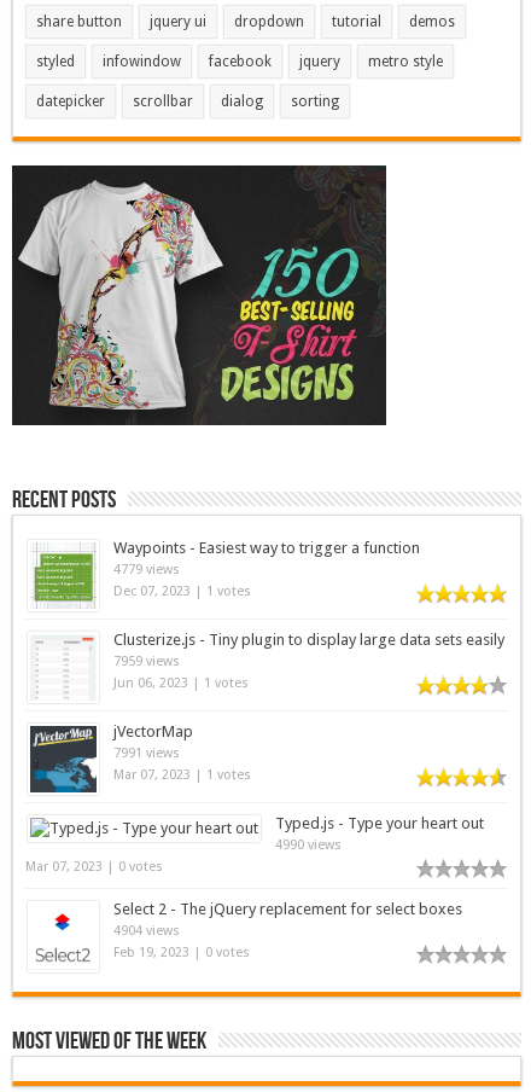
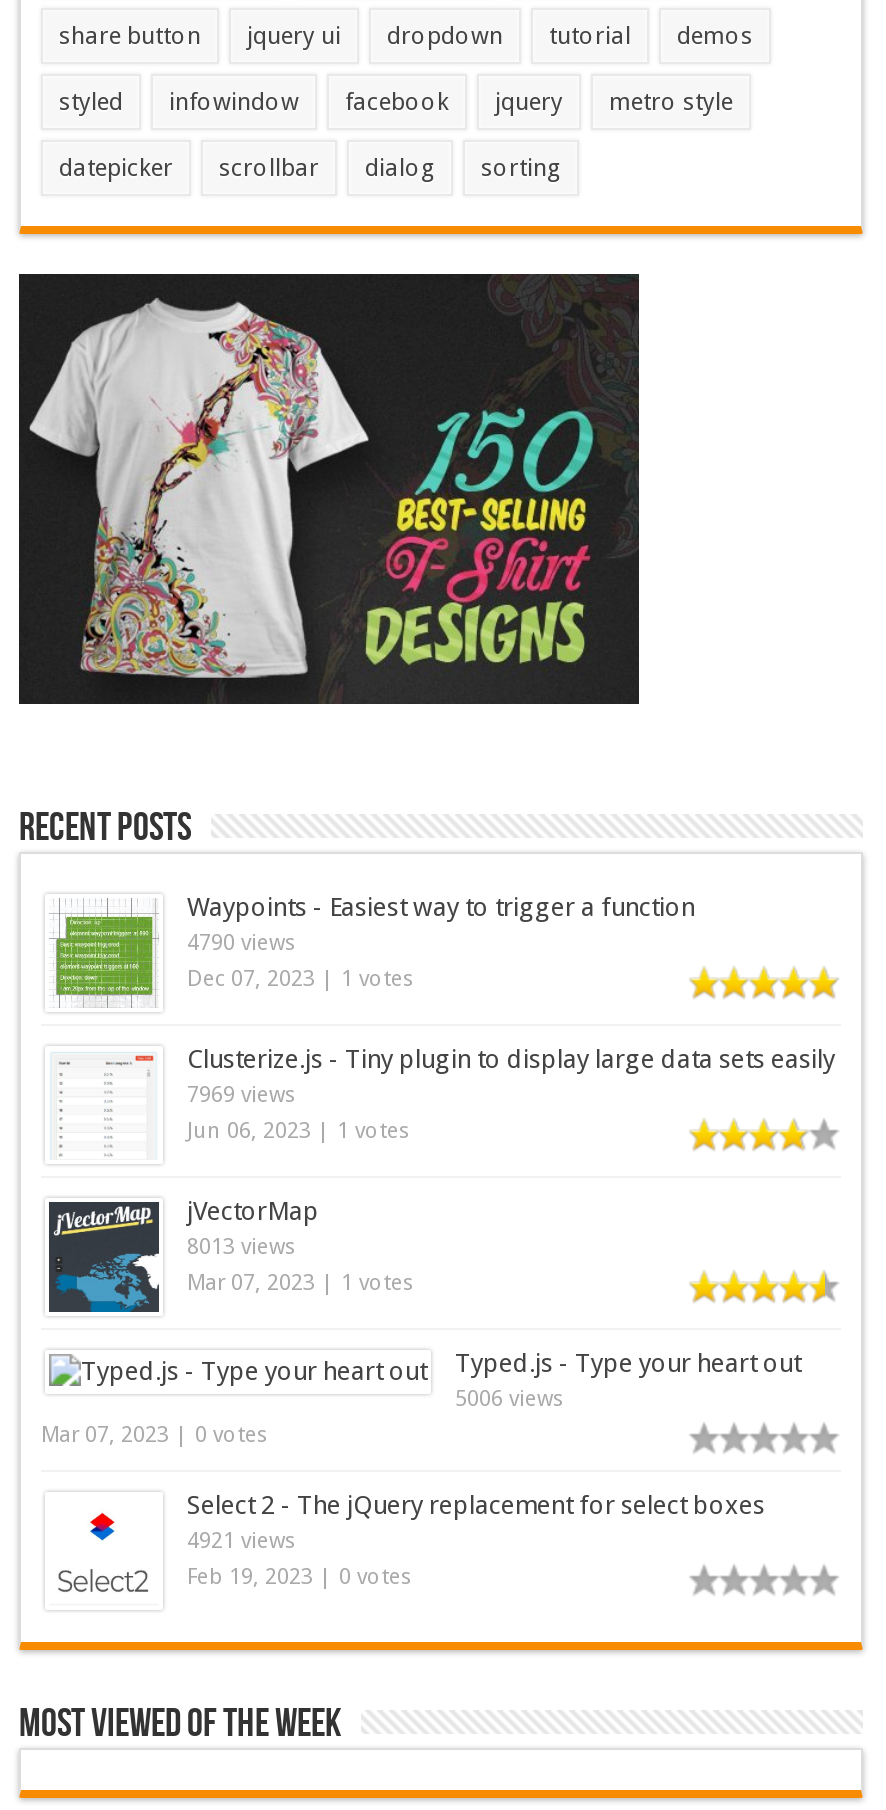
- 4779 views
+ 4790 views

- 7959 views
+ 7969 views

- 7991 views
+ 8013 views

- 4990 views
+ 5006 views

- 4904 views
+ 4921 views
